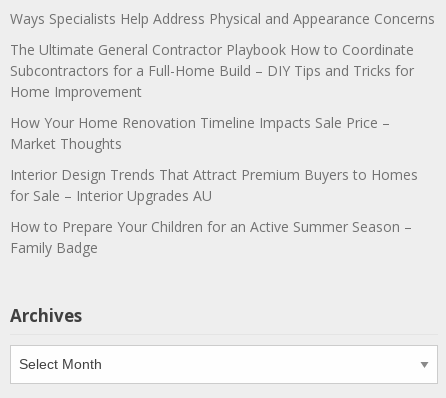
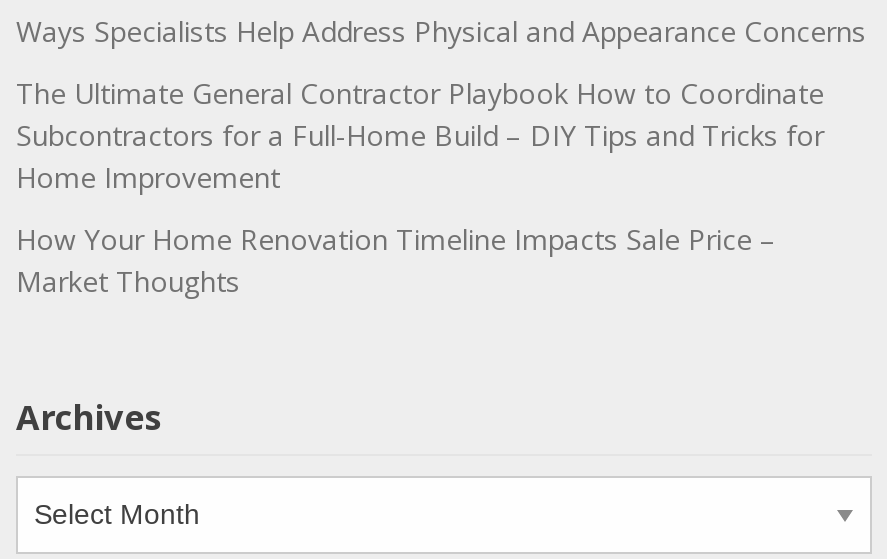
- Interior Design Trends That Attract Premium Buyers to Homes
- for Sale – Interior Upgrades AU
- How to Prepare Your Children for an Active Summer Season –
- Family Badge
